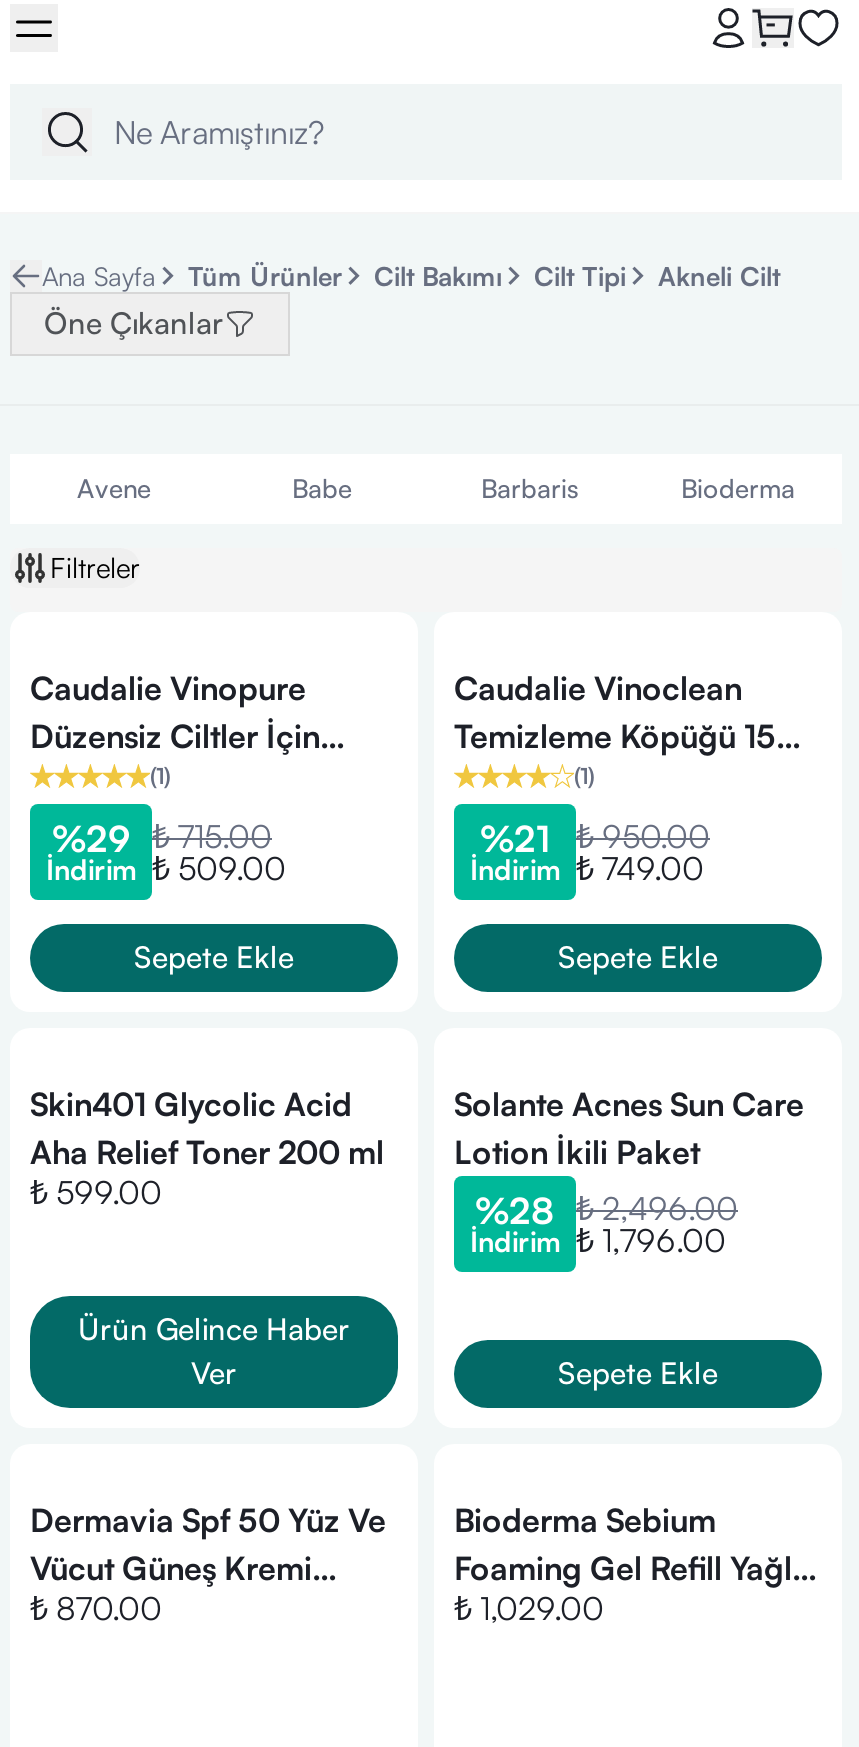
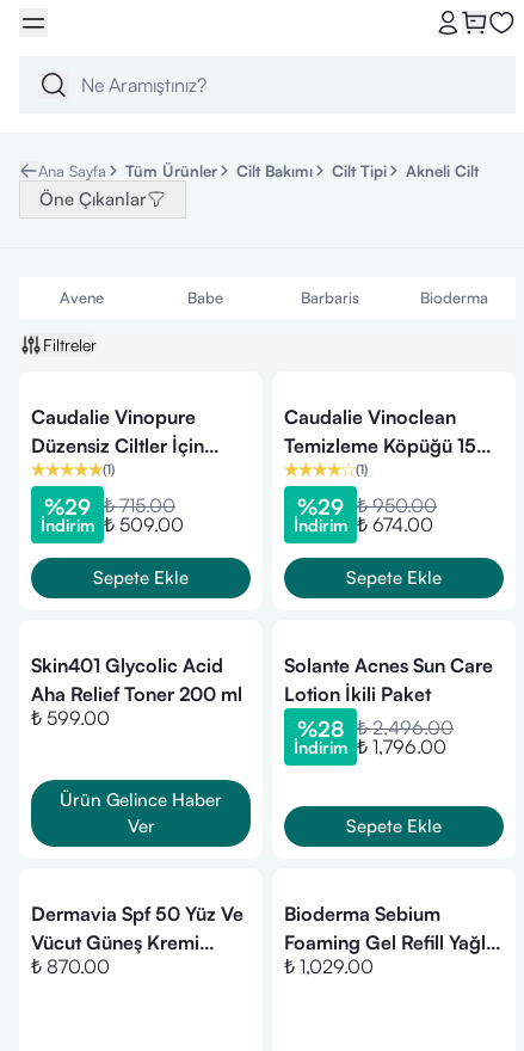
- %21
+ %29

- İndirim ₺ 749.00
+ İndirim ₺ 674.00
